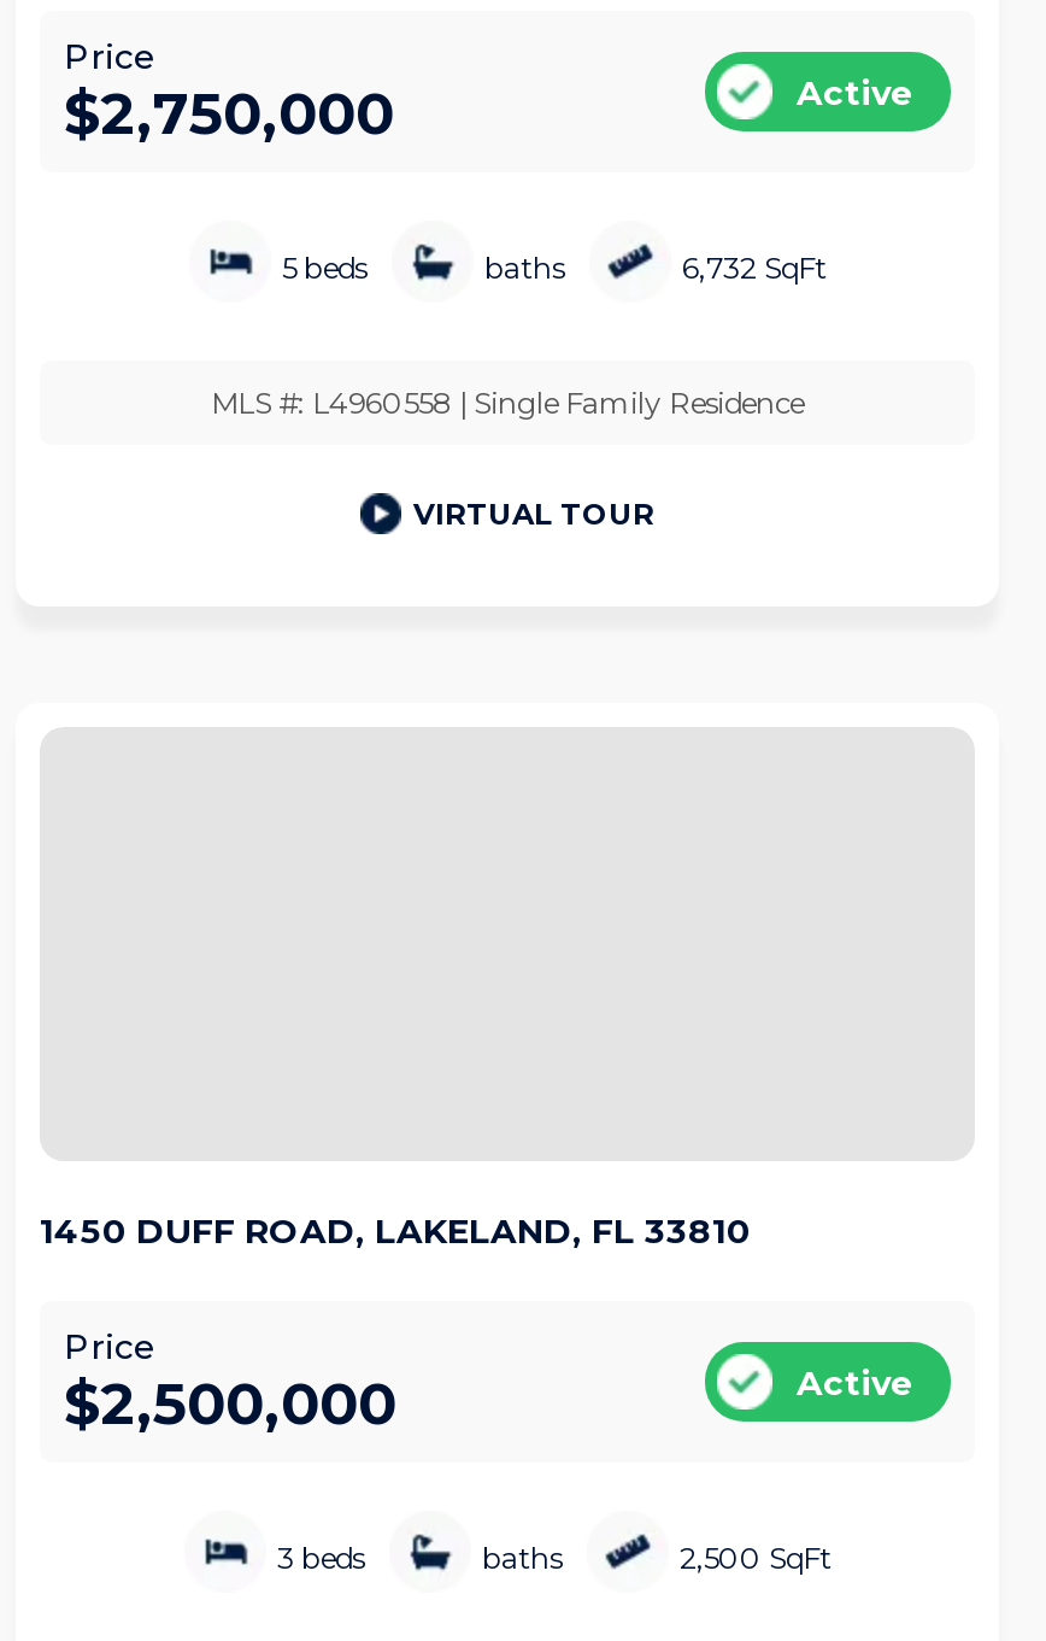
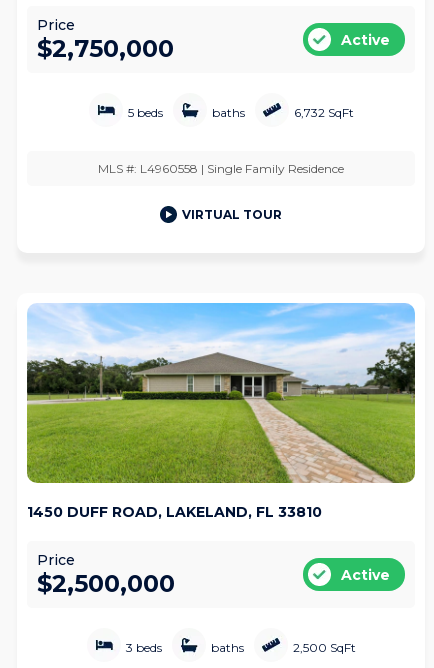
+ [image]
